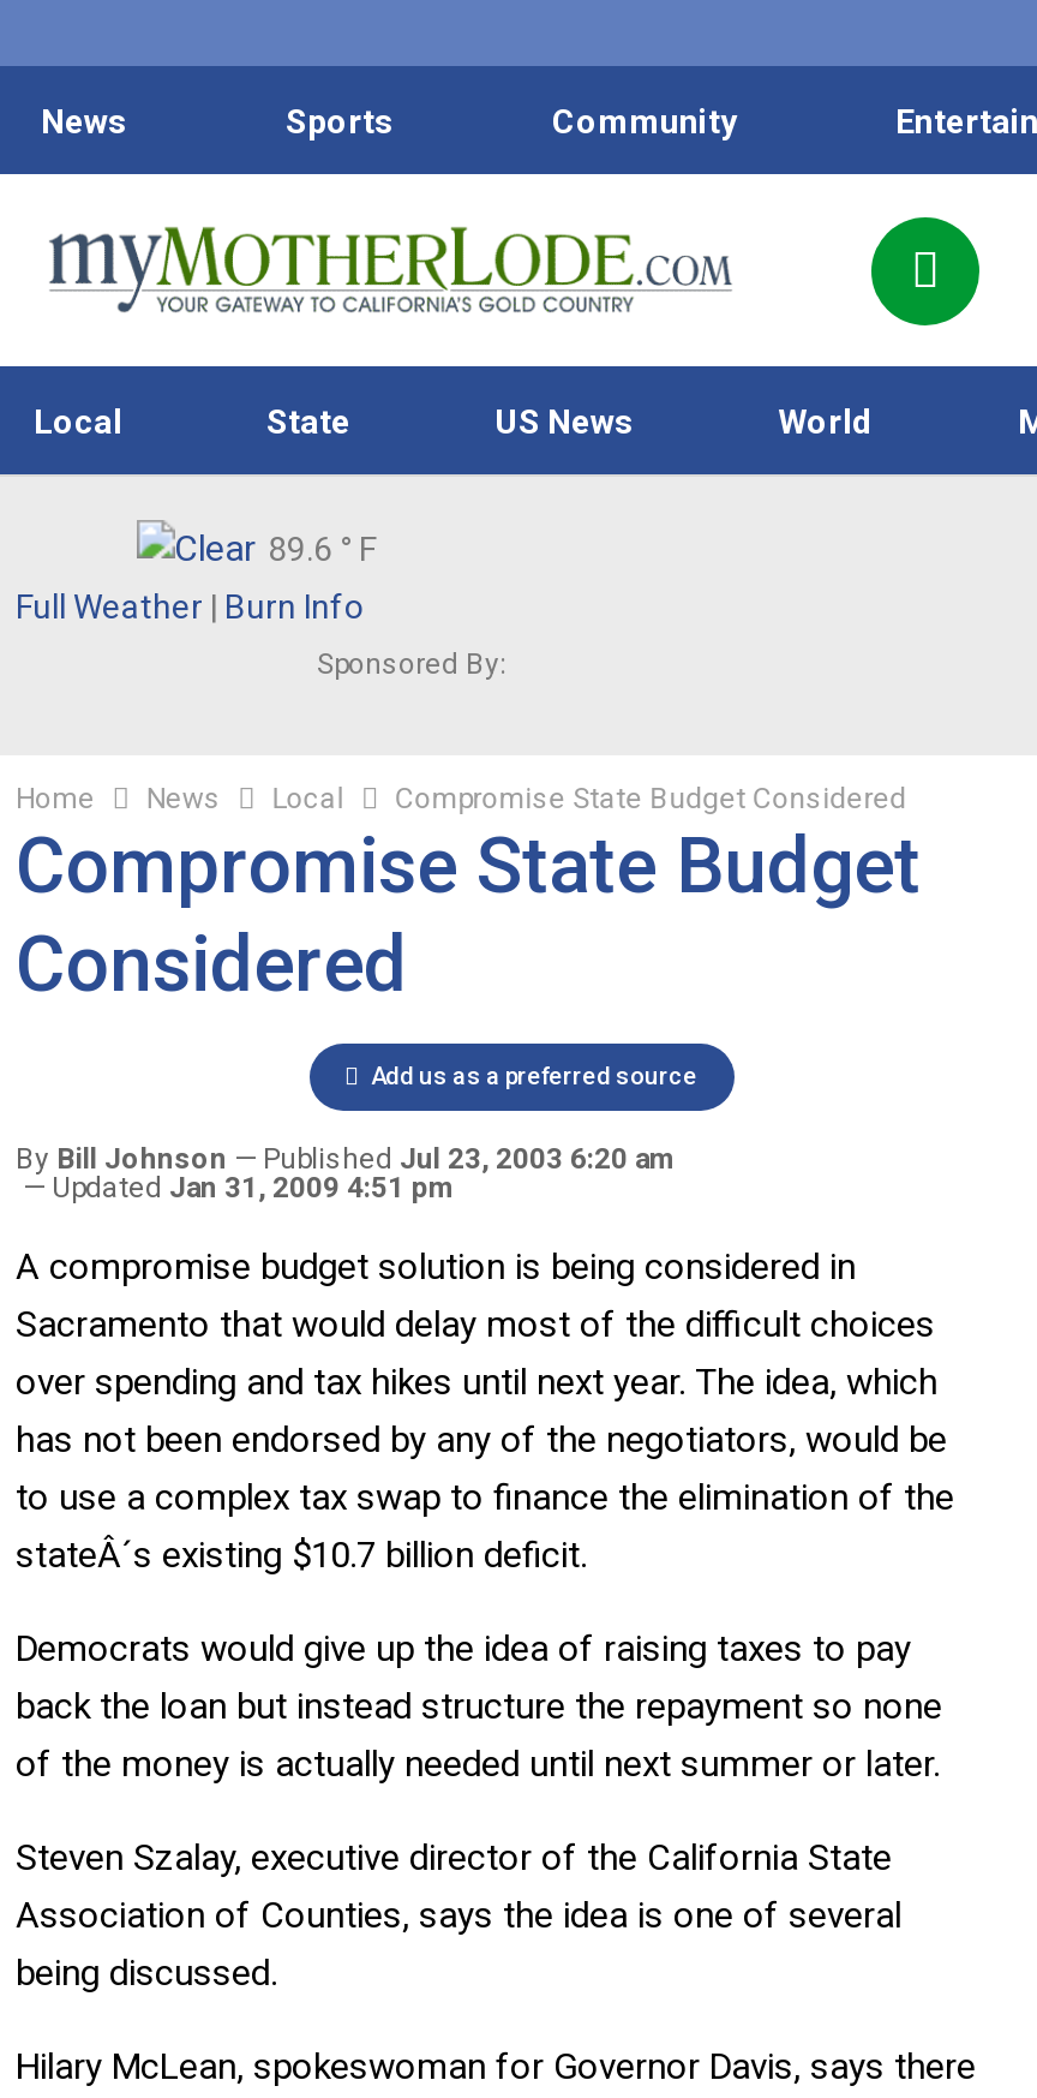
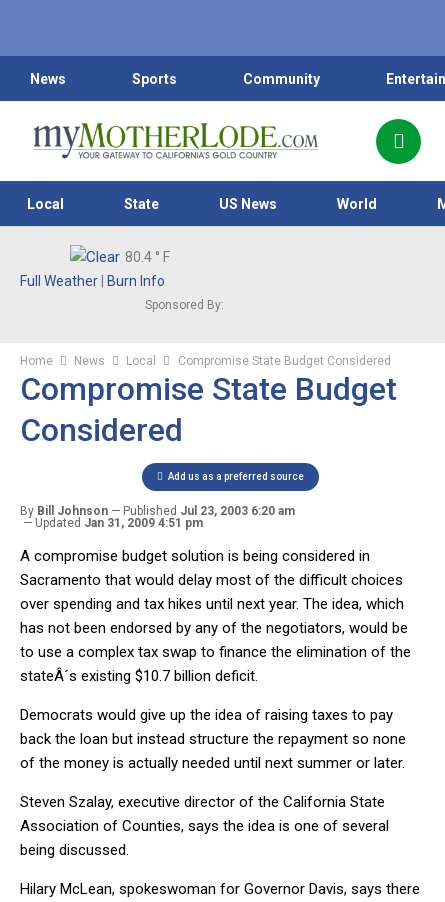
- 89.6 ° F
+ 80.4 ° F
